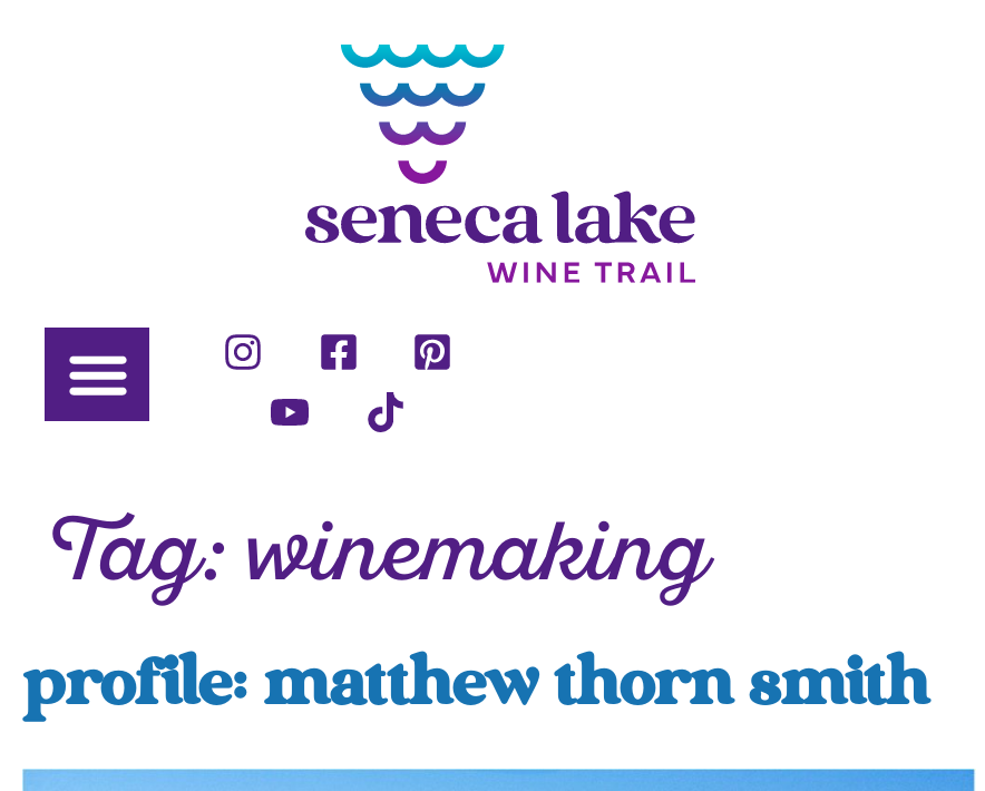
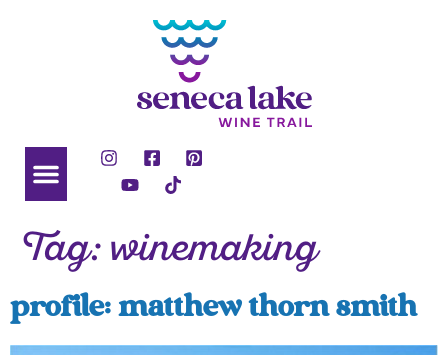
- [image]
+ [image]
